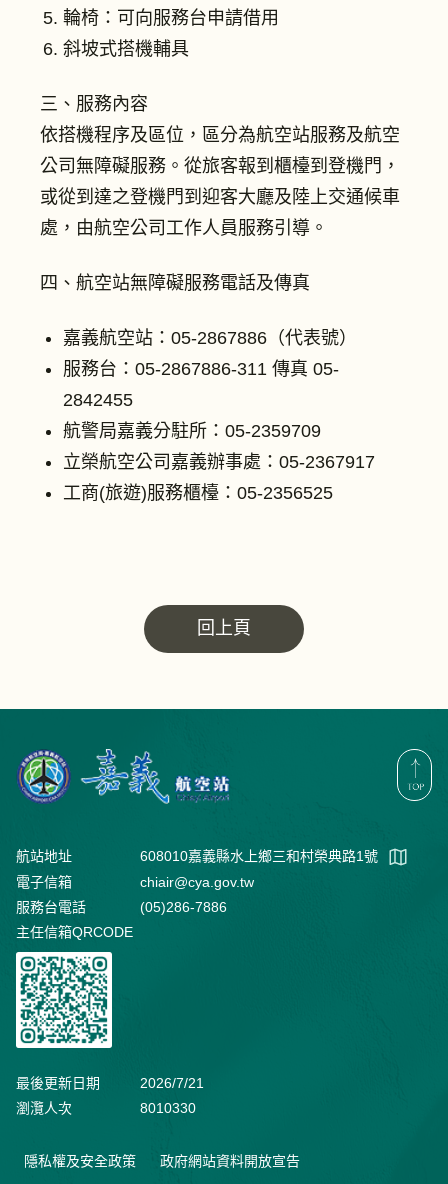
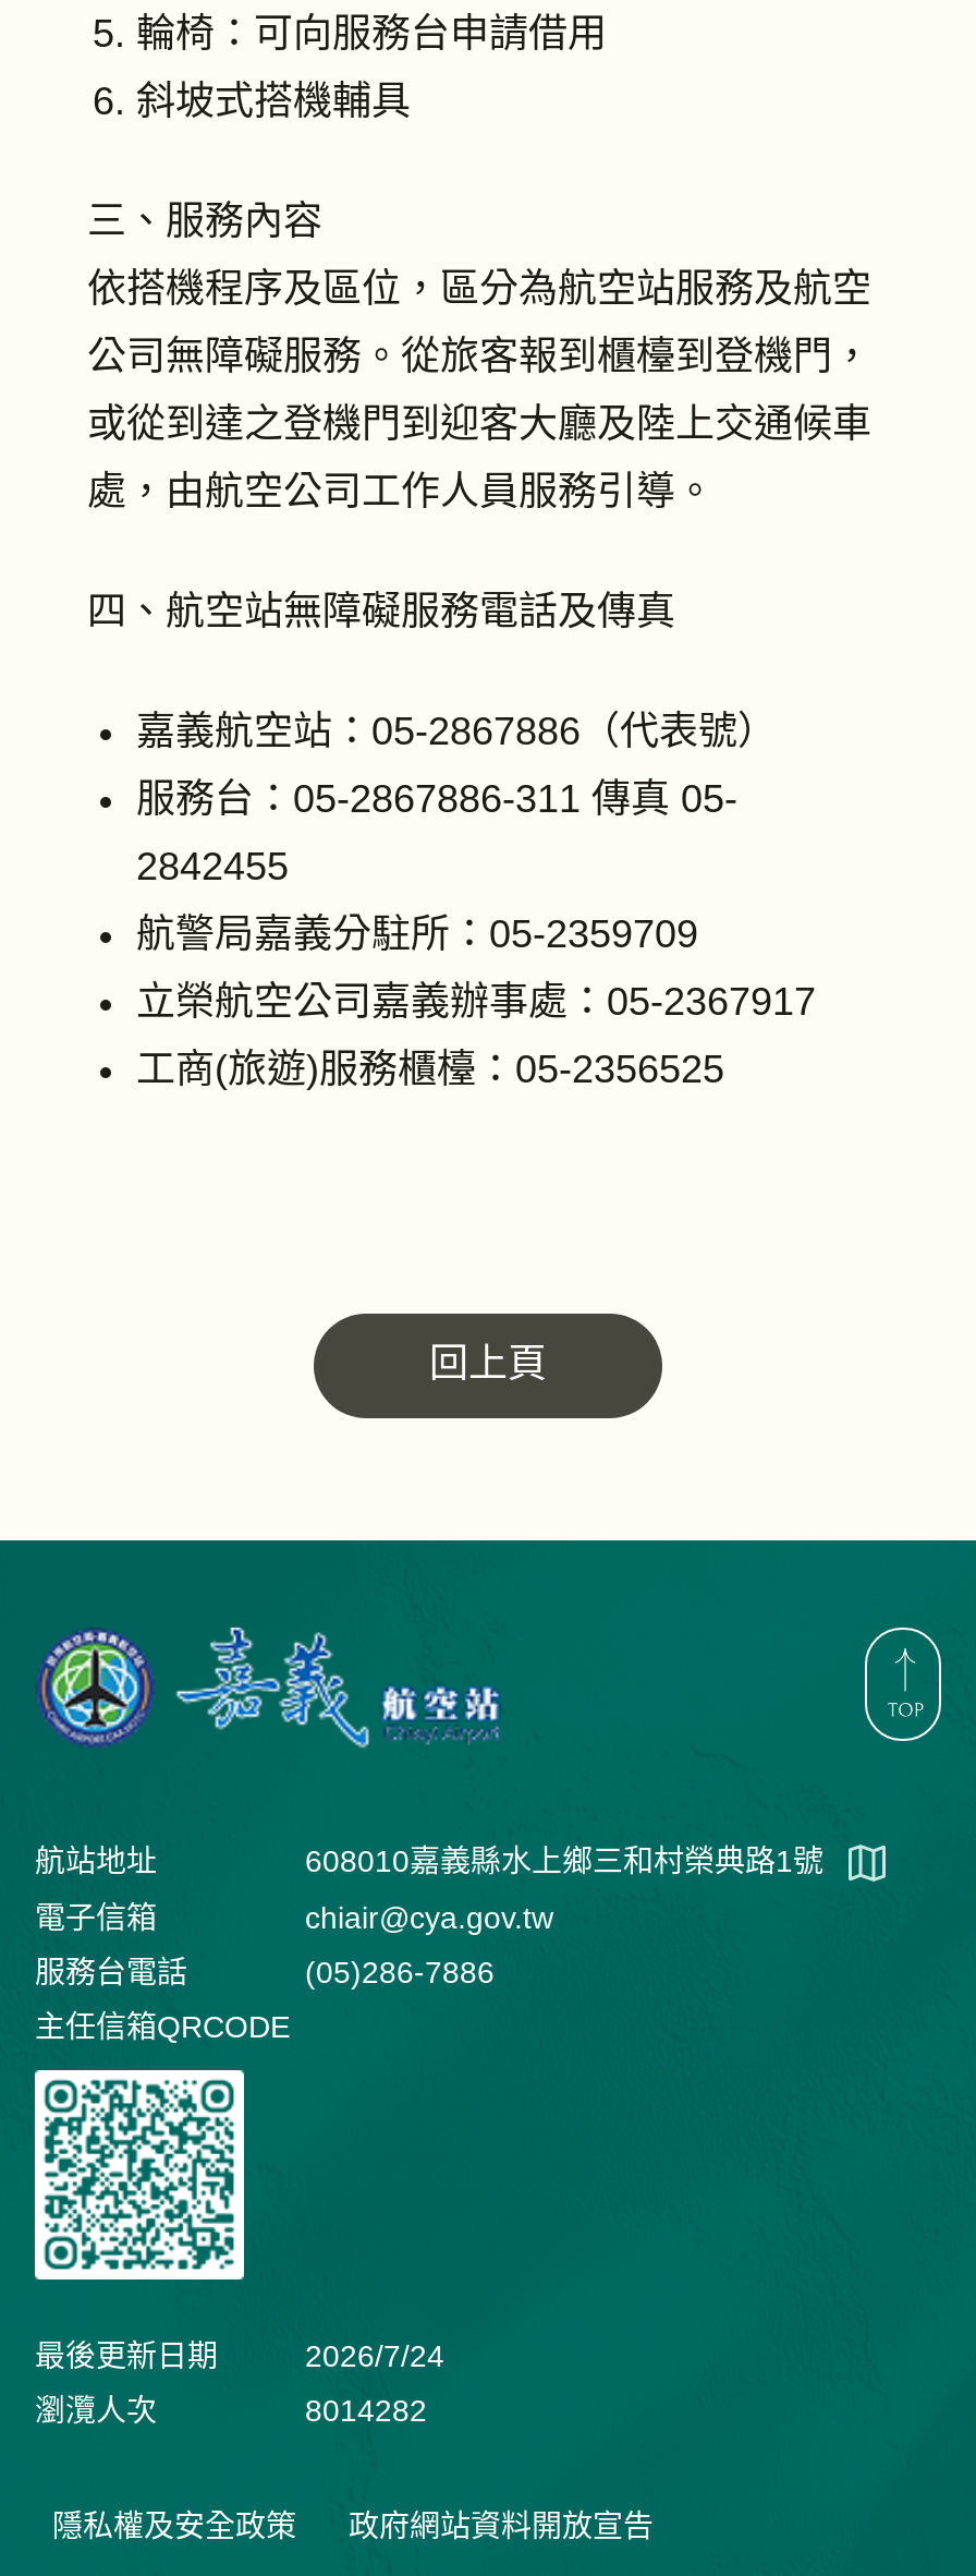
- 2026/7/21
+ 2026/7/24

- 8010330
+ 8014282
